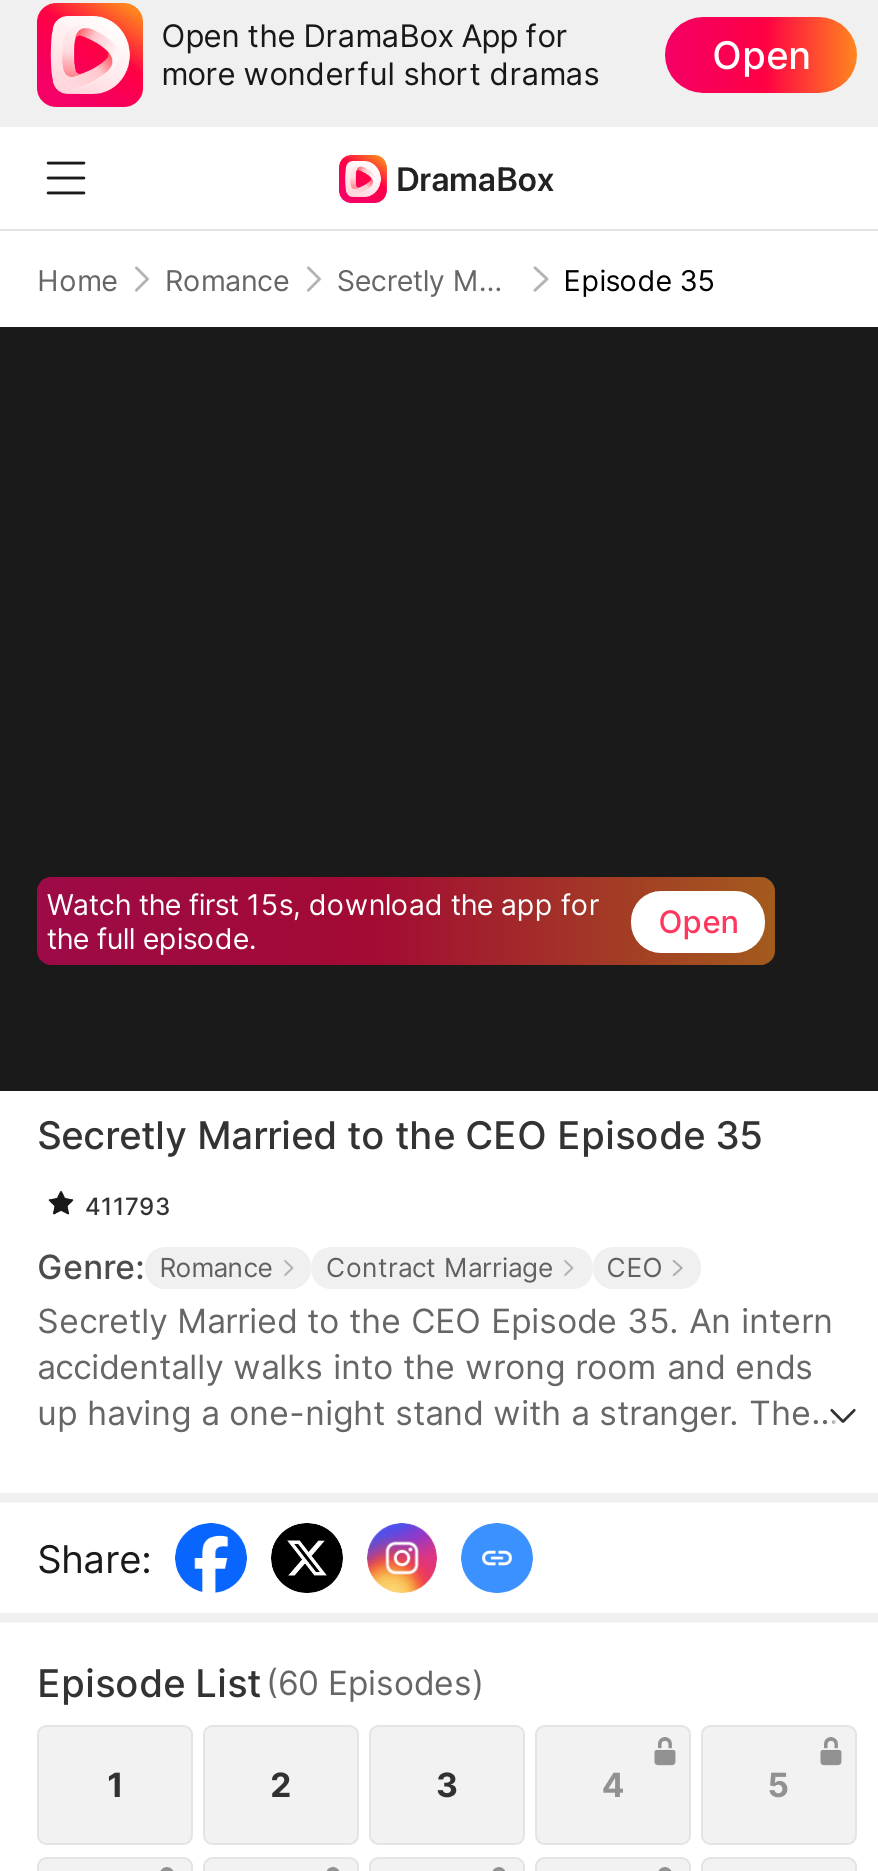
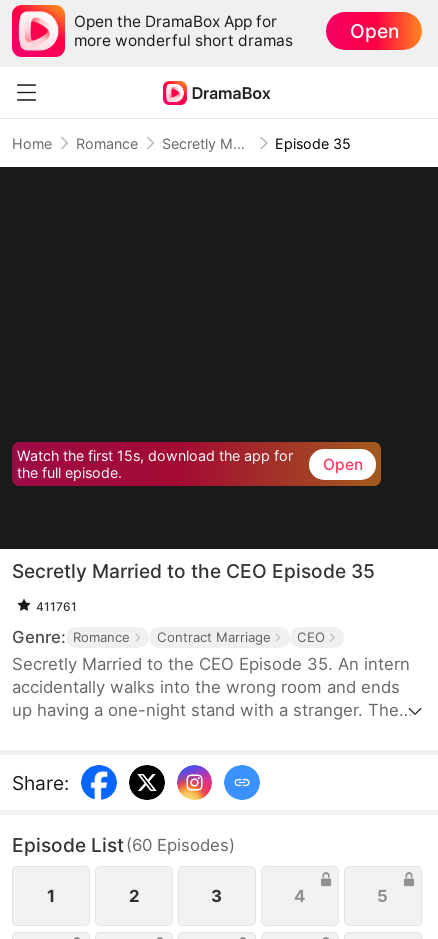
- 411793
+ 411761
